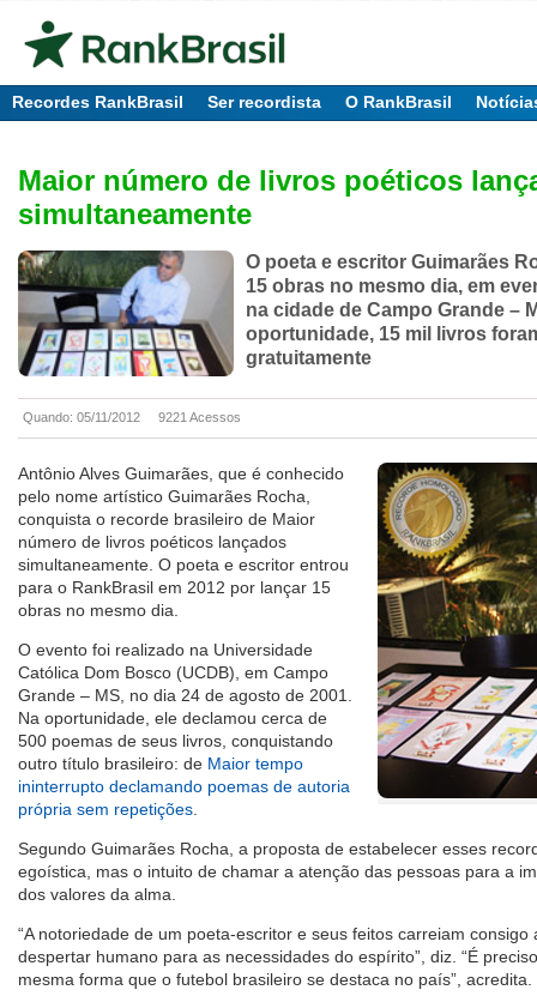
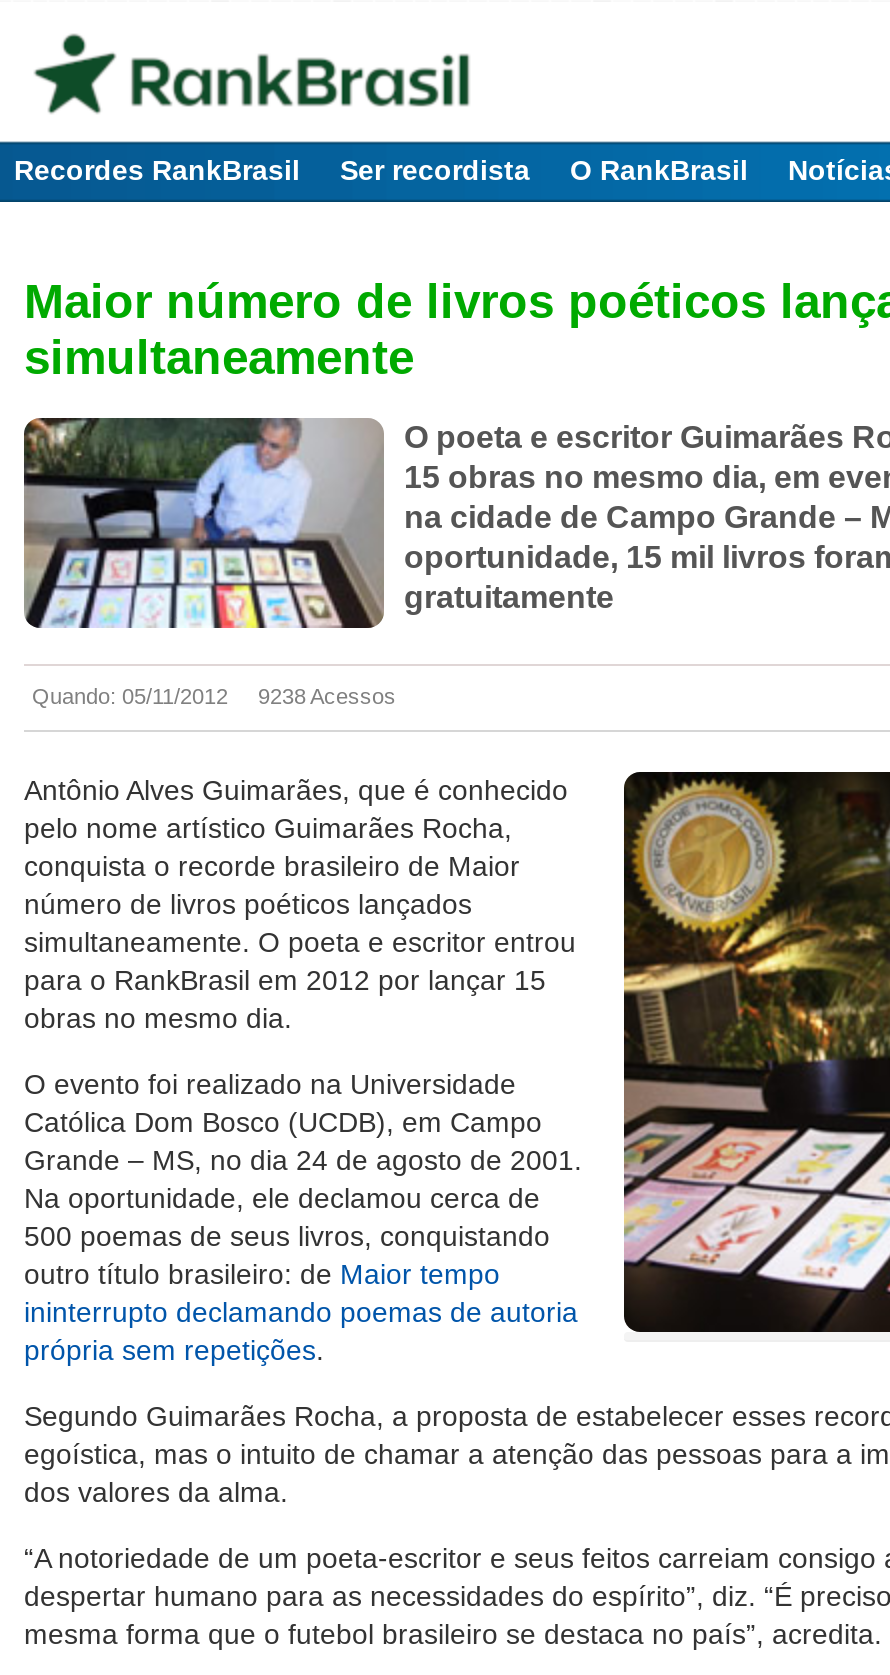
- Quando: 05/11/2012 9221 Acessos
+ Quando: 05/11/2012 9238 Acessos
